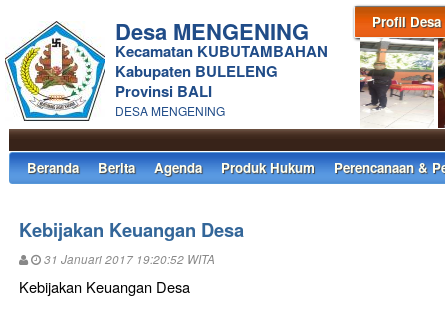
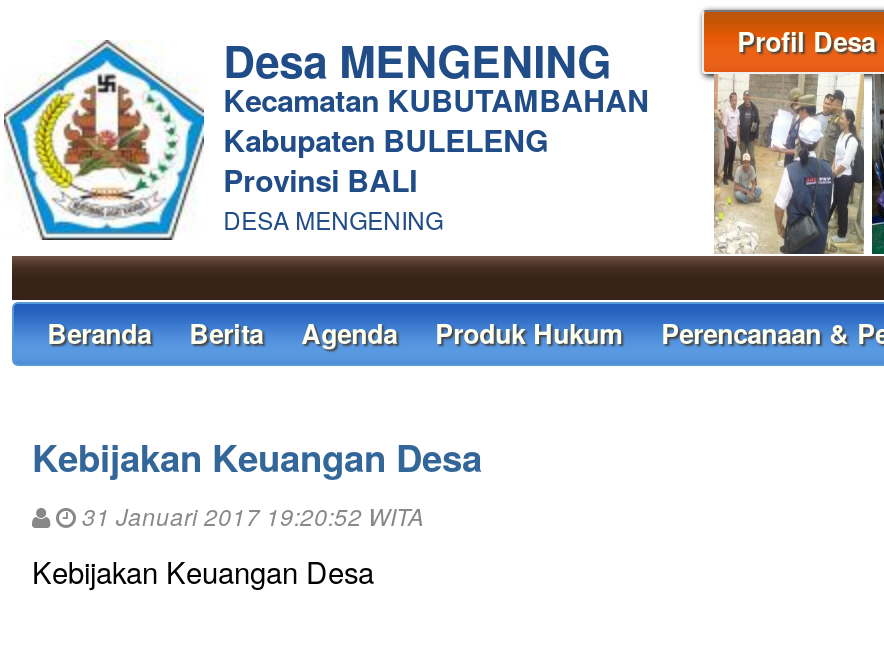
- [image]
+ [image]
